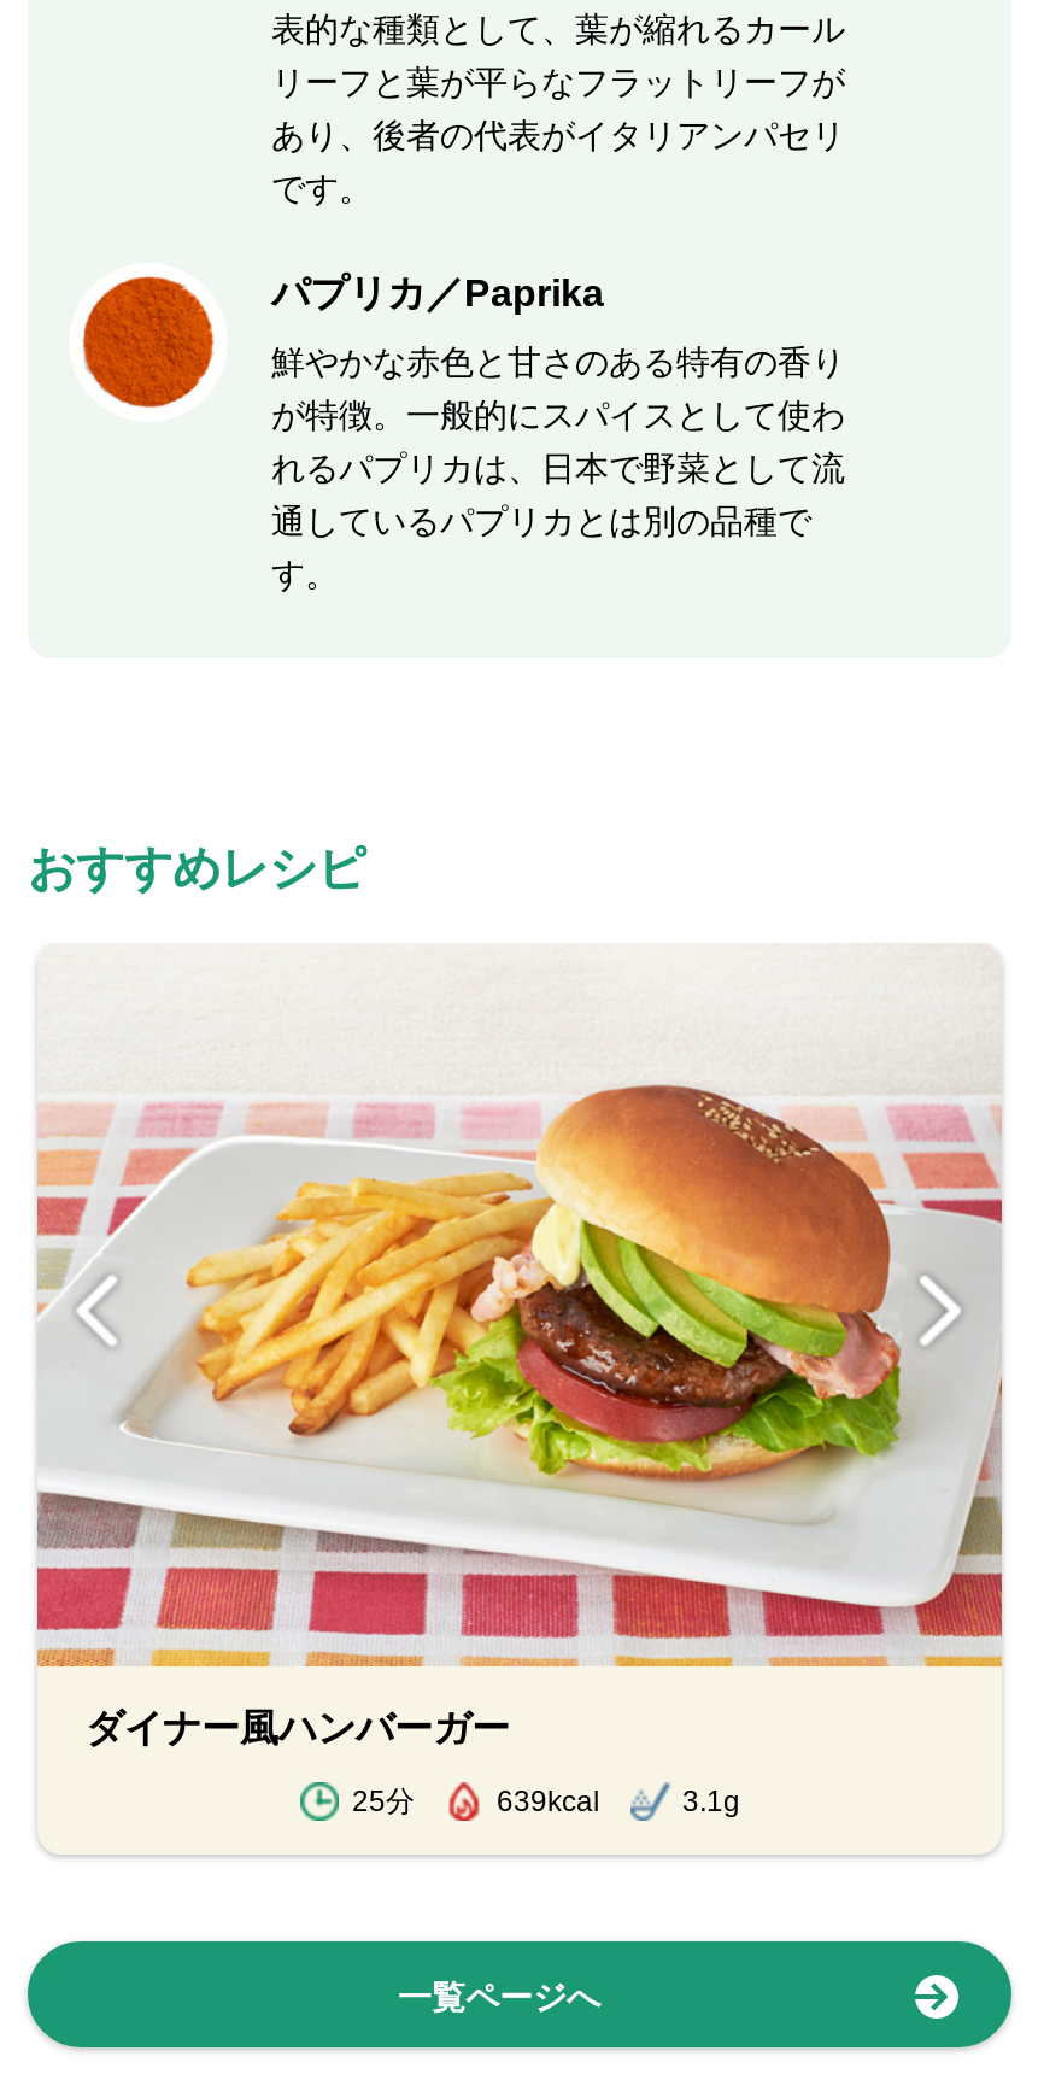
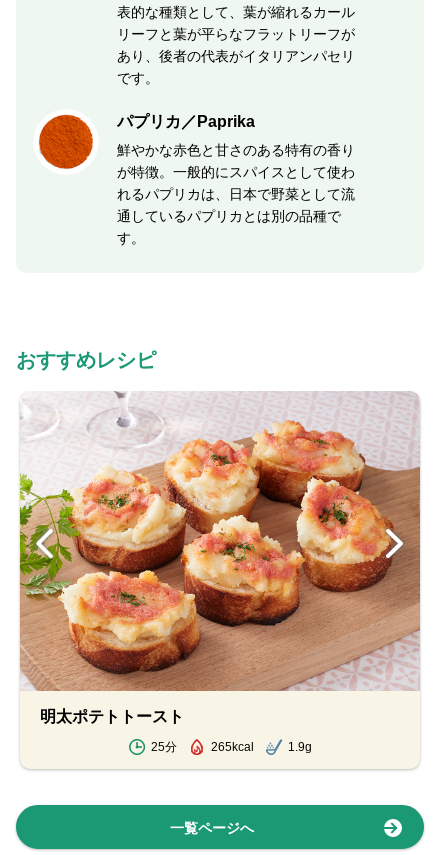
- [image]
- ダイナー風ハンバーガー
+ [image]
+ 明太ポテトトースト

- 639kcal
- 3.1g
+ 265kcal
+ 1.9g
